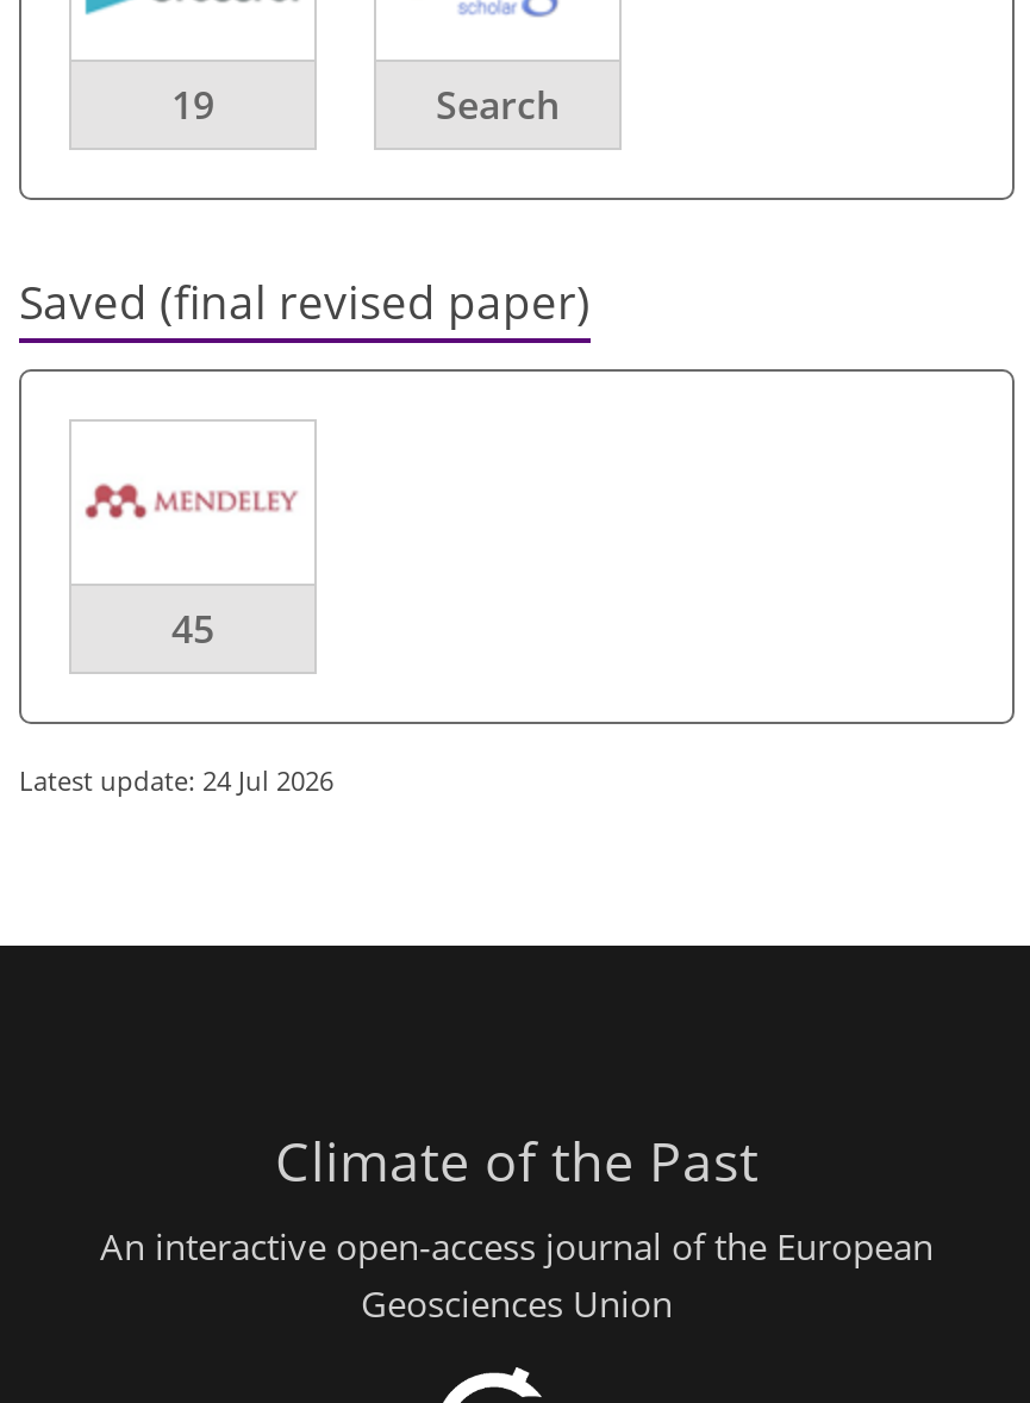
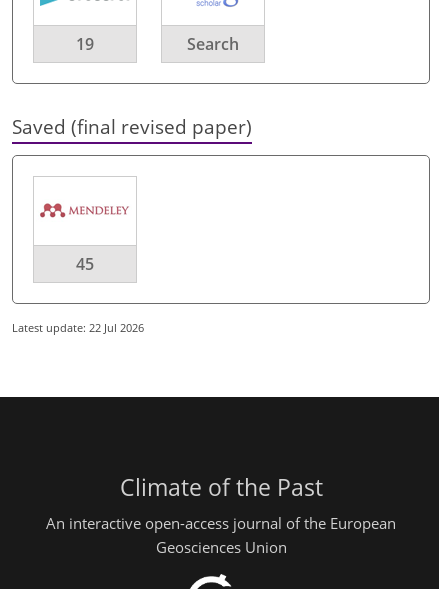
- Latest update: 24 Jul 2026
+ Latest update: 22 Jul 2026
